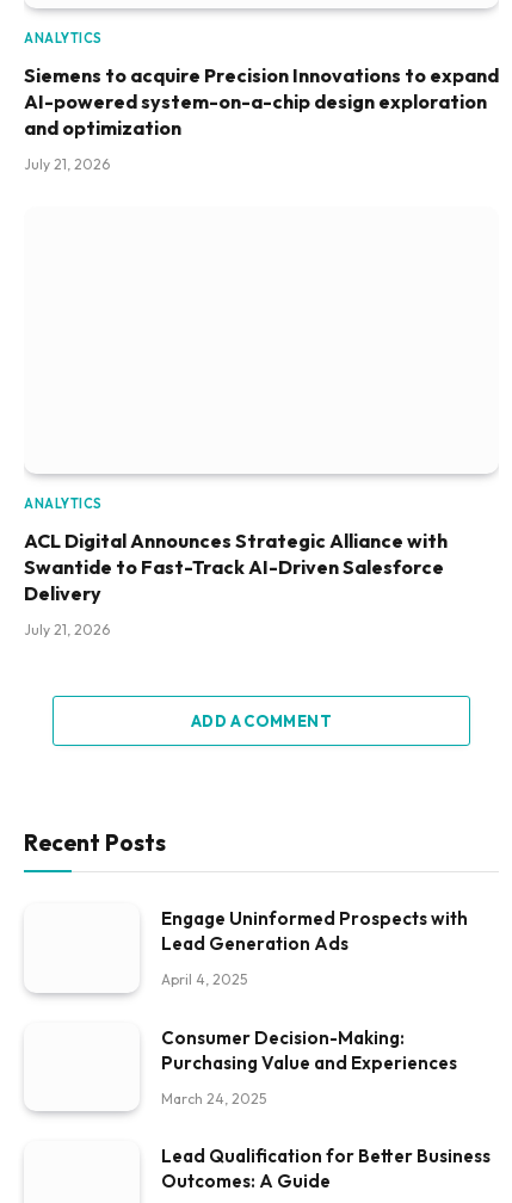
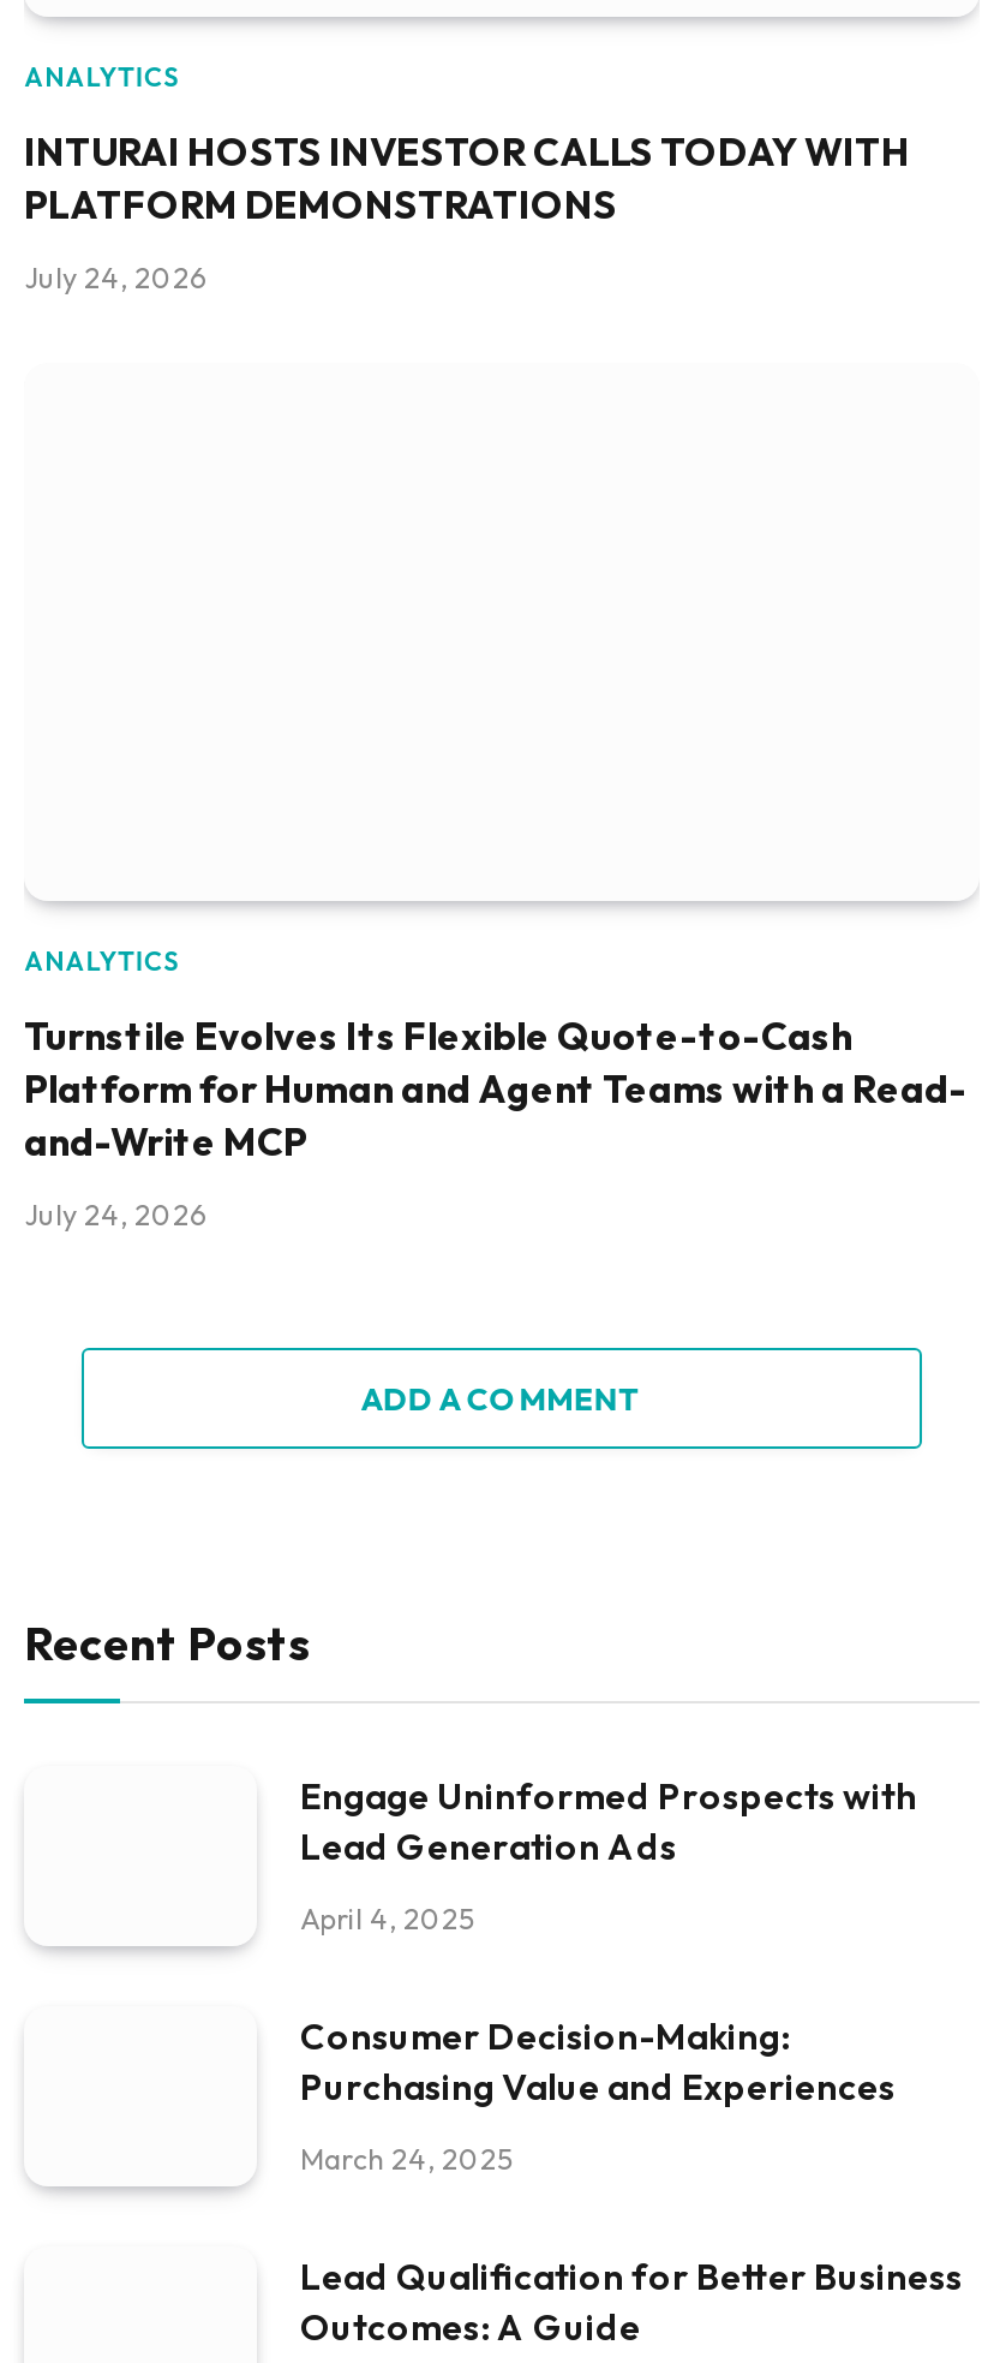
- Siemens to acquire Precision Innovations to expand
- AI-powered system-on-a-chip design exploration
- and optimization
+ INTURAI HOSTS INVESTOR CALLS TODAY WITH
+ PLATFORM DEMONSTRATIONS

- July 21, 2026
+ July 24, 2026

- ACL Digital Announces Strategic Alliance with
- Swantide to Fast-Track AI-Driven Salesforce
- Delivery
+ Turnstile Evolves Its Flexible Quote-to-Cash
+ Platform for Human and Agent Teams with a Read-
+ and-Write MCP

- July 21, 2026
+ July 24, 2026
